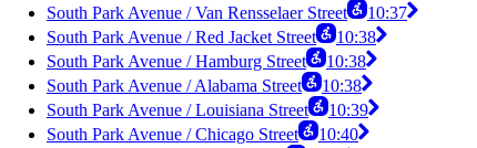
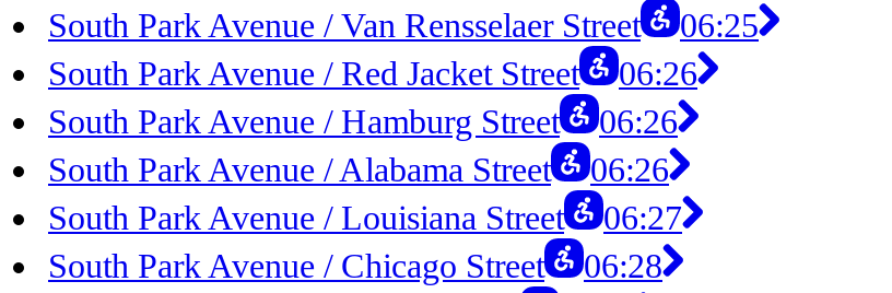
- South Park Avenue / Van Rensselaer Street 10:37
+ South Park Avenue / Van Rensselaer Street 06:25

- South Park Avenue / Red Jacket Street 10:38
+ South Park Avenue / Red Jacket Street 06:26

- South Park Avenue / Hamburg Street 10:38
+ South Park Avenue / Hamburg Street 06:26

- South Park Avenue / Alabama Street 10:38
+ South Park Avenue / Alabama Street 06:26

- South Park Avenue / Louisiana Street 10:39
+ South Park Avenue / Louisiana Street 06:27

- South Park Avenue / Chicago Street 10:40
+ South Park Avenue / Chicago Street 06:28
